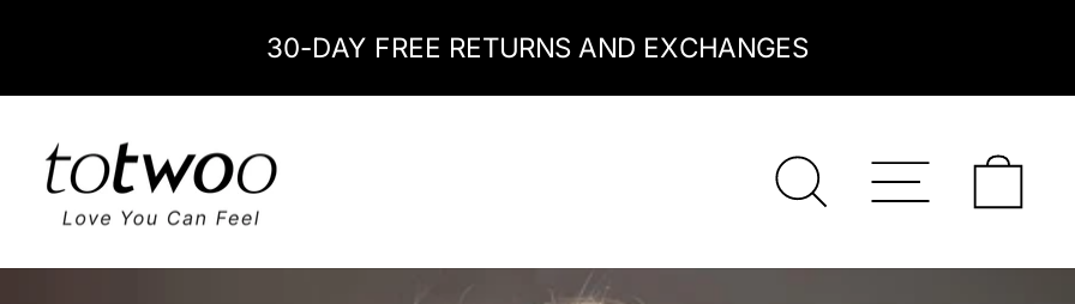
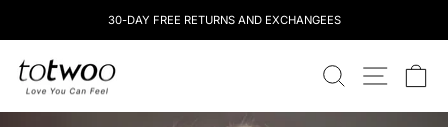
- 30-DAY FREE RETURNS AND EXCHANGES
+ 30-DAY FREE RETURNS AND EXCHANGEES
